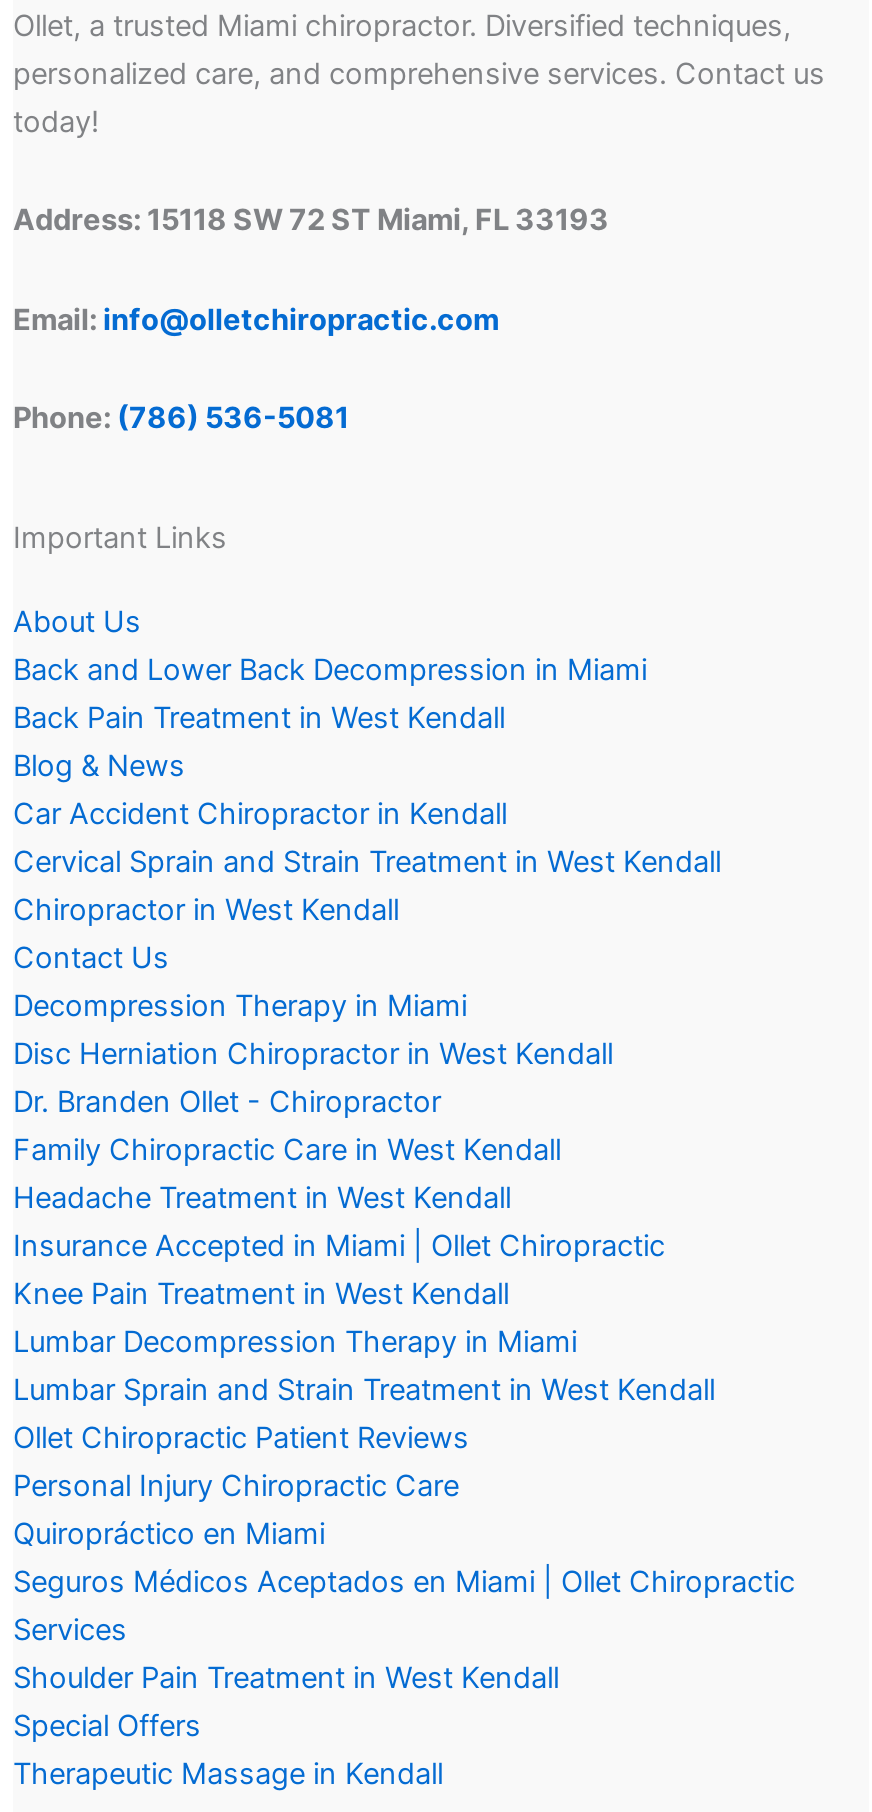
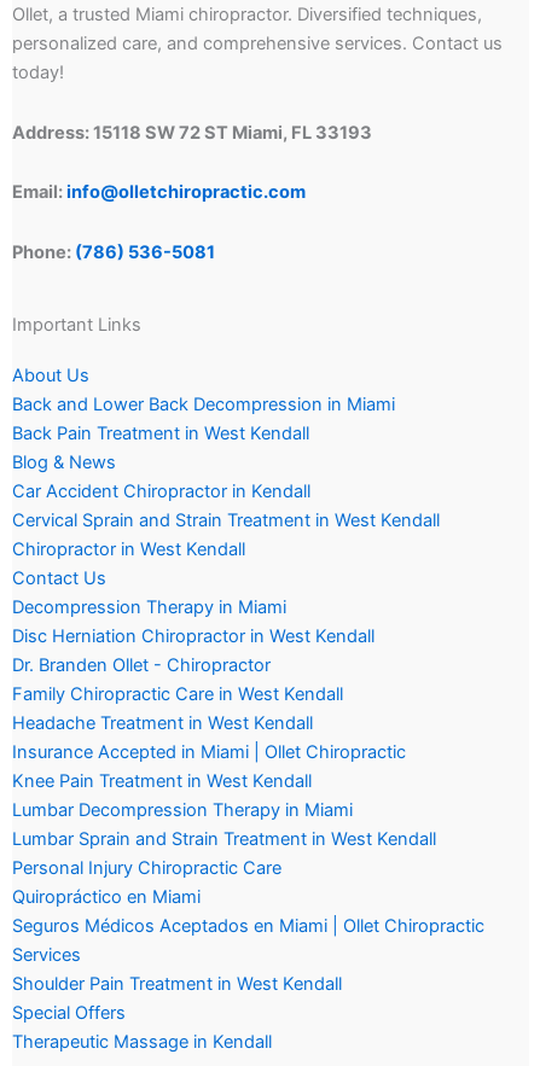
- Ollet Chiropractic Patient Reviews
